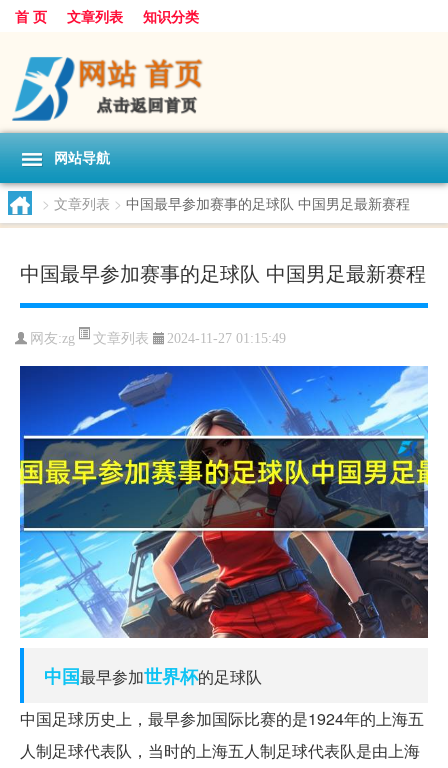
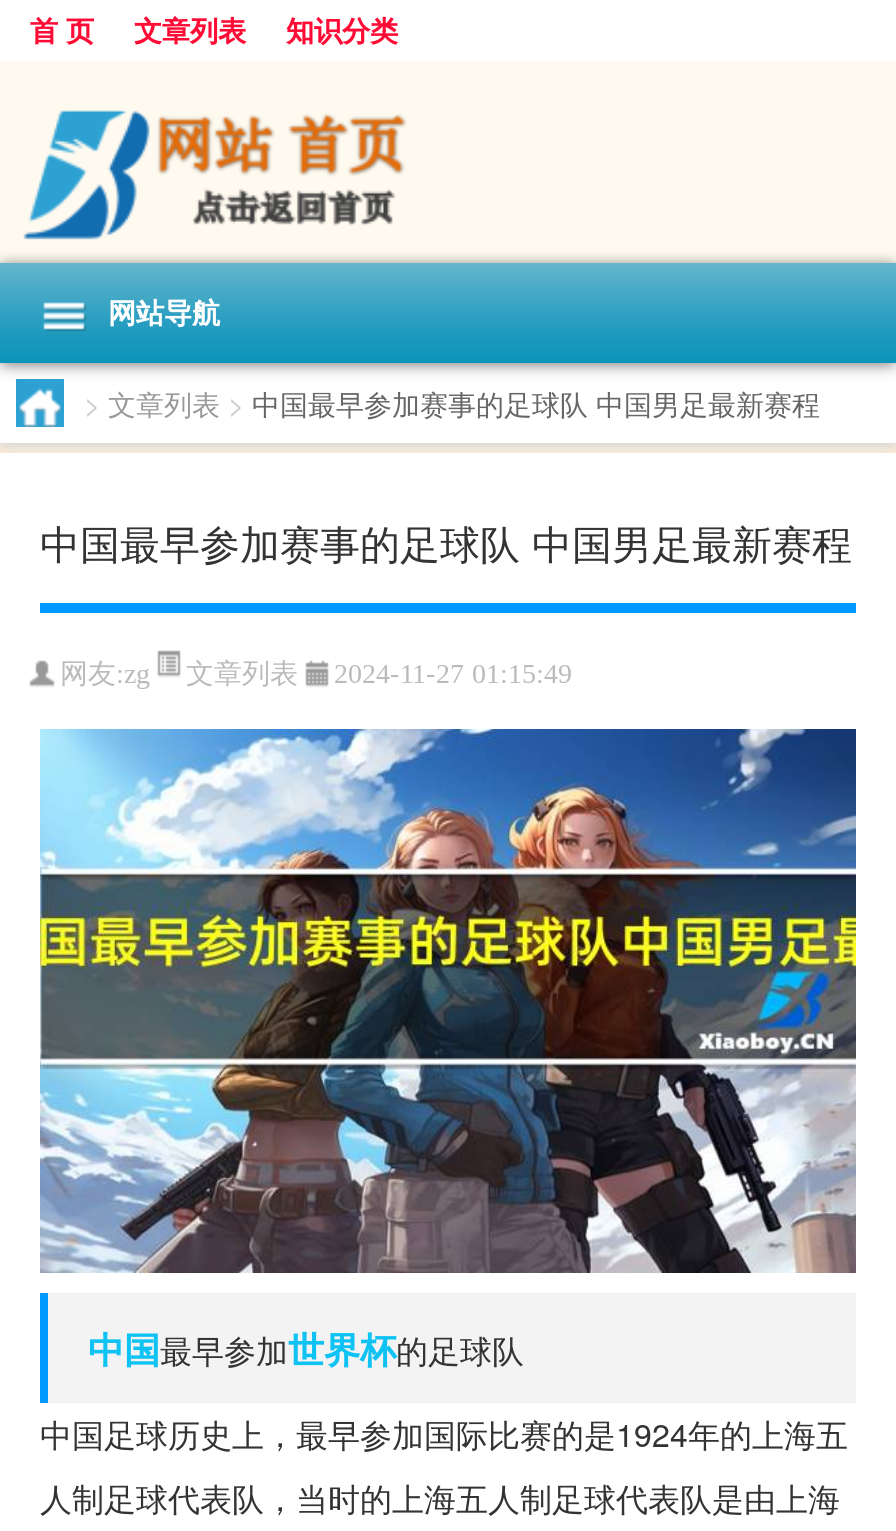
- [image]
+ [image]
